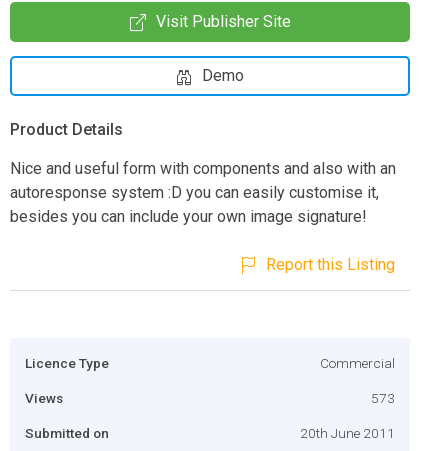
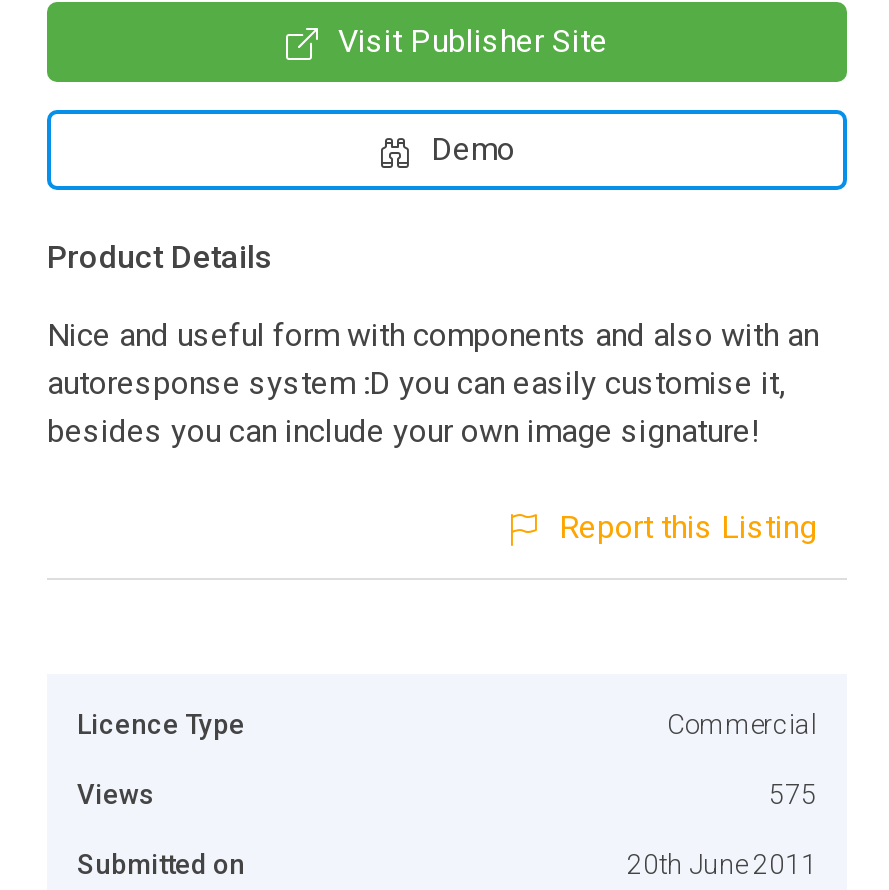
- 573
+ 575
